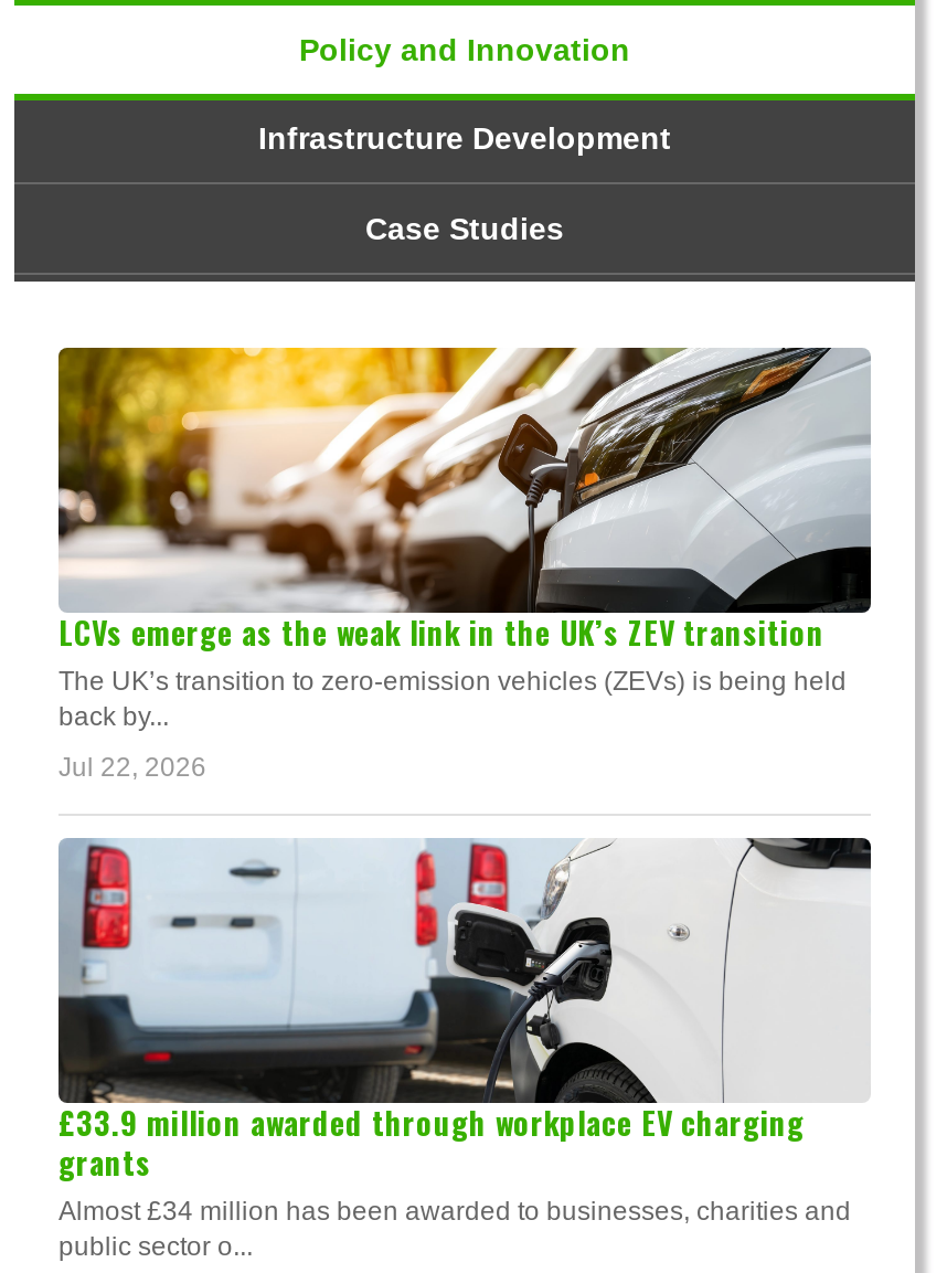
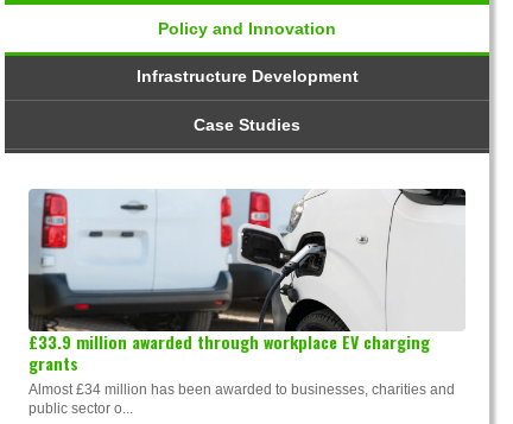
- [image]
- LCVs emerge as the weak link in the UK’s ZEV transition
- The UK’s transition to zero-emission vehicles (ZEVs) is being held
- back by...
- Jul 22, 2026
